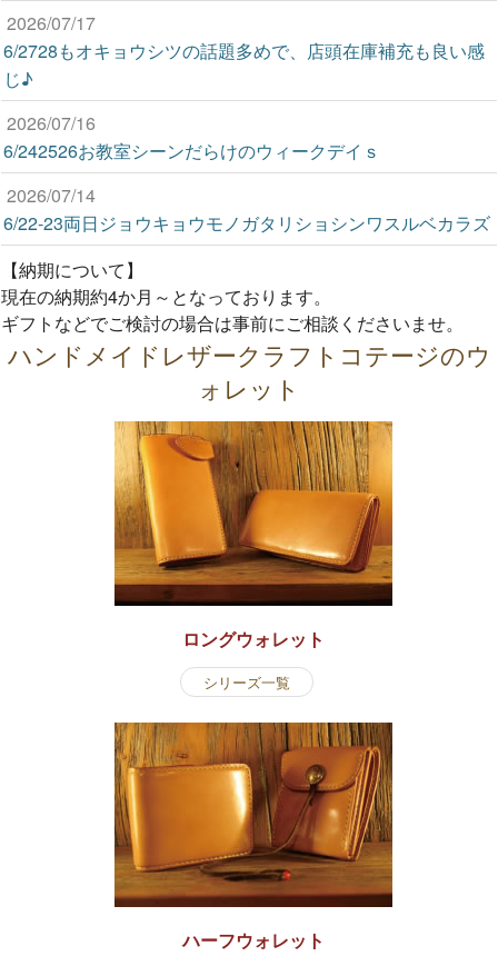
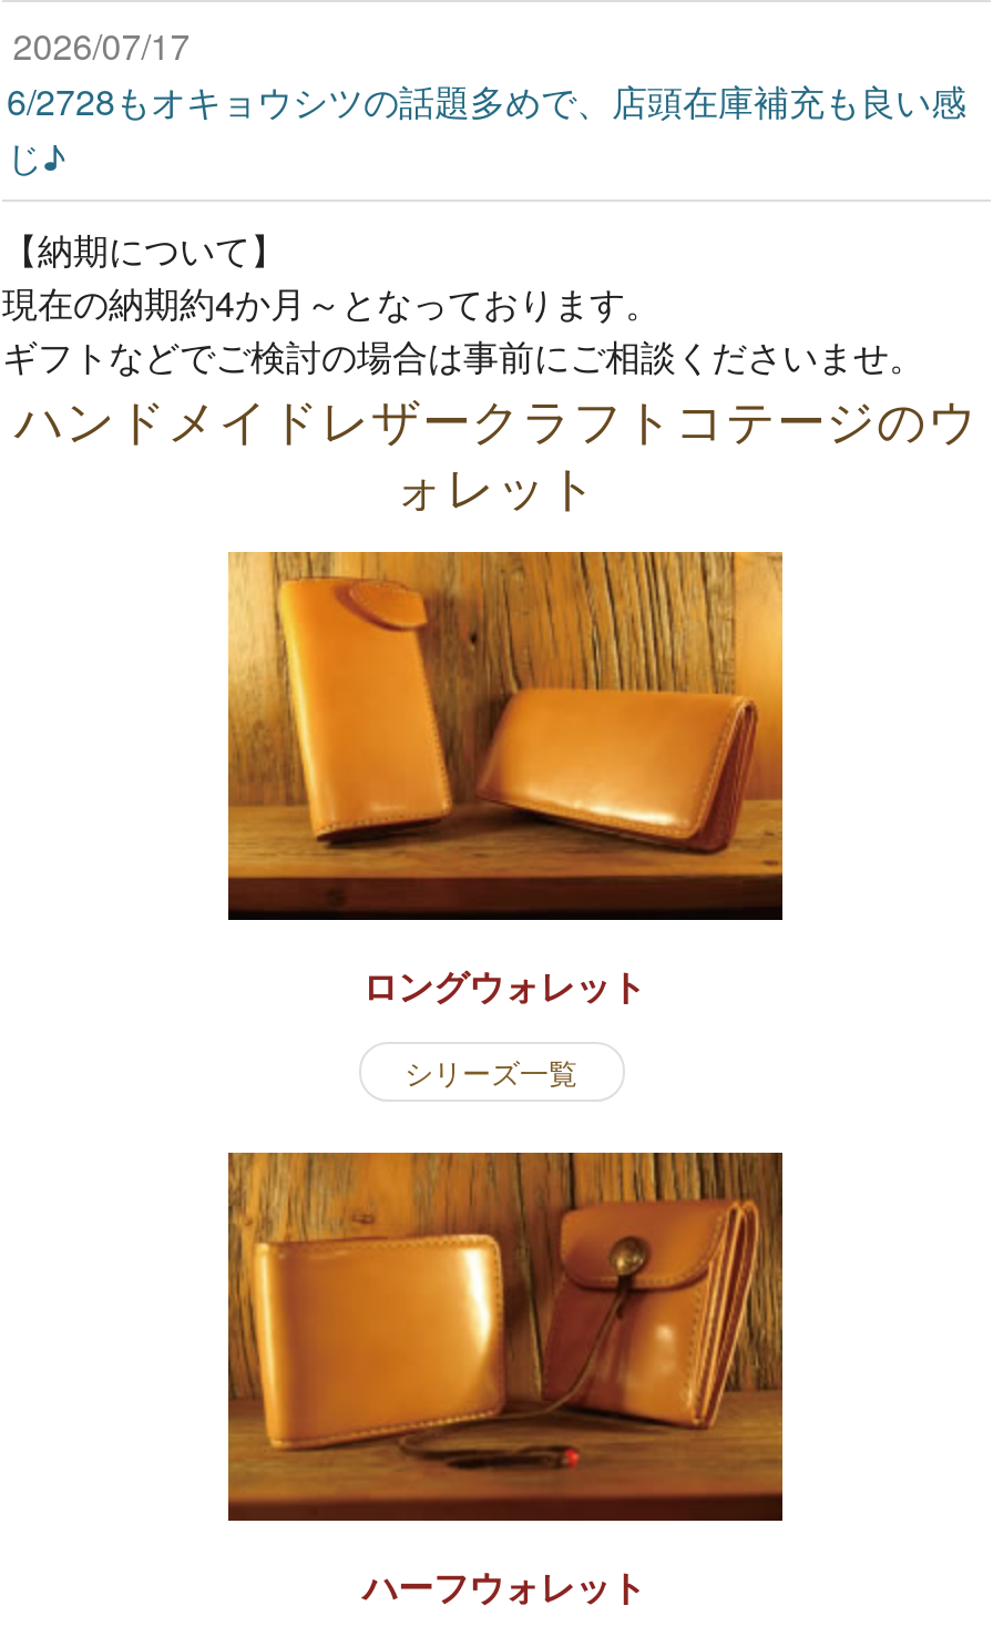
- 2026/07/16
- 6/242526お教室シーンだらけのウィークデイｓ
- 2026/07/14
- 6/22-23両日ジョウキョウモノガタリショシンワスルベカラズ
